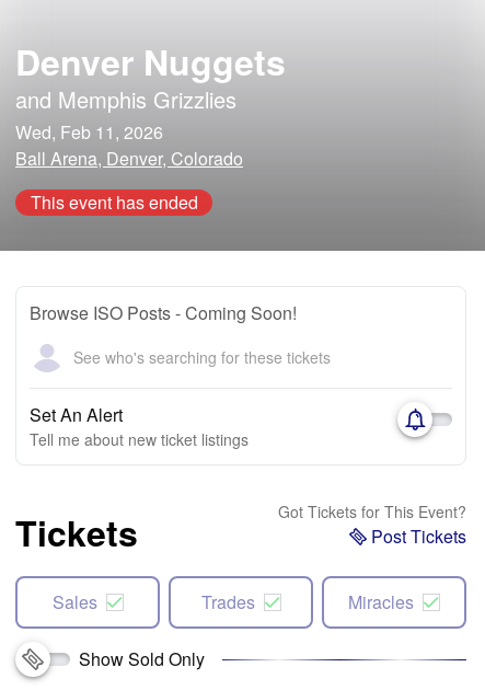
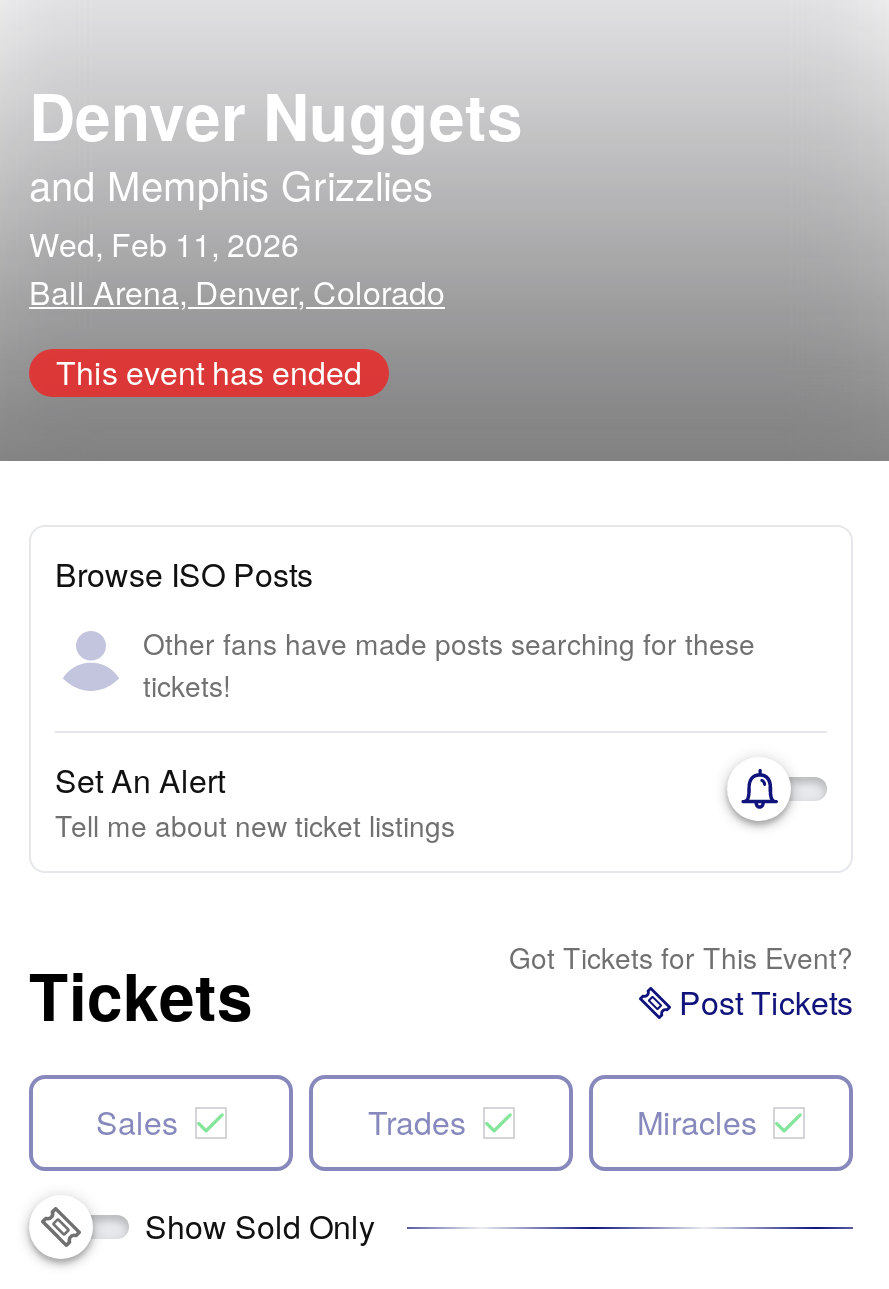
- Browse ISO Posts - Coming Soon!
+ Browse ISO Posts

- See who's searching for these tickets
+ Other fans have made posts searching for these
+ tickets!
